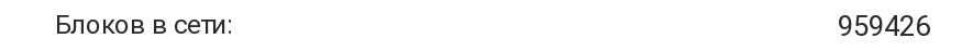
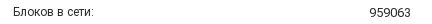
- 959426
+ 959063
